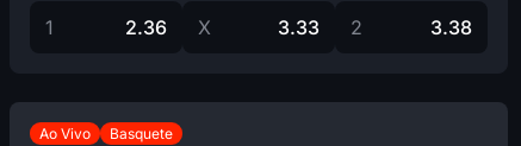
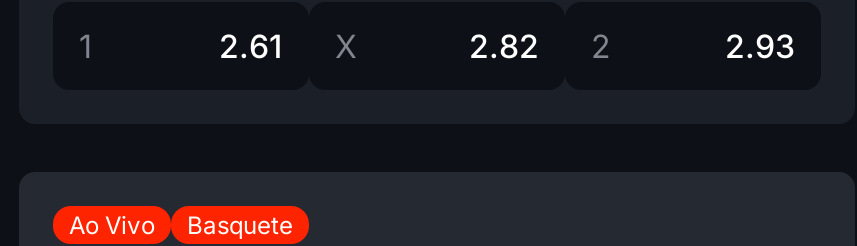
- 2.36 X
+ 2.61 X

- 3.33 2
+ 2.82 2

- 3.38
+ 2.93
